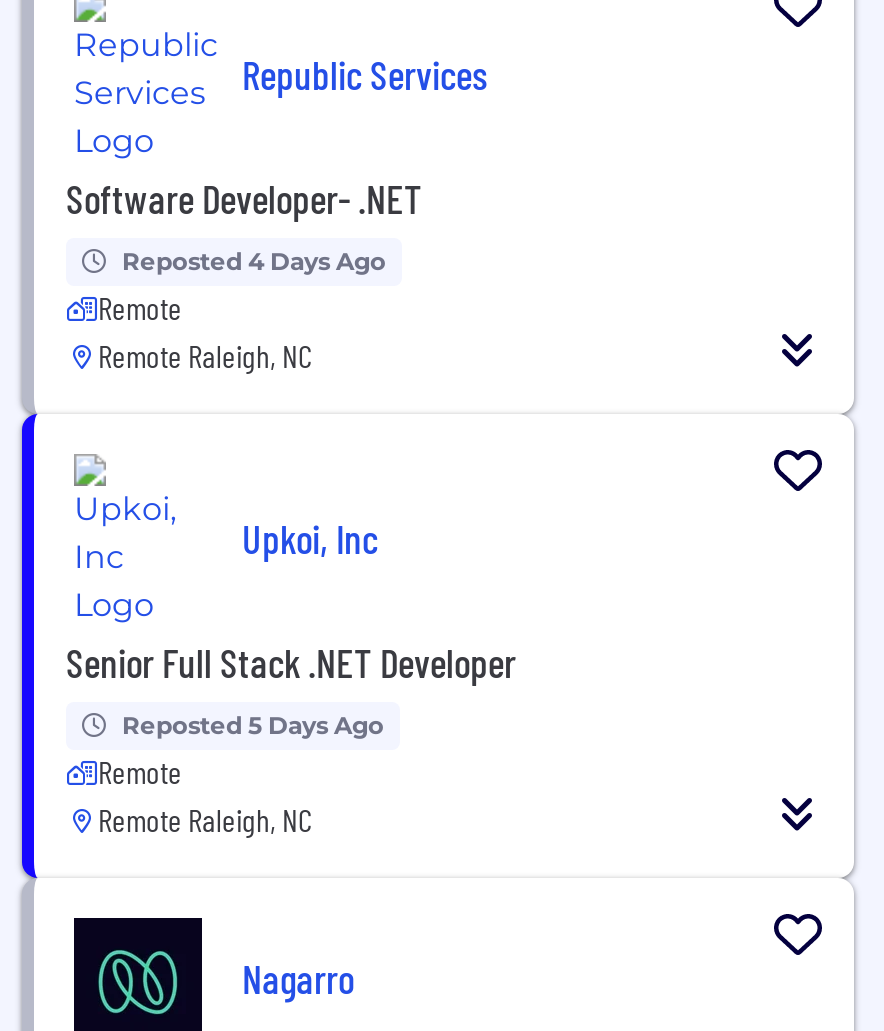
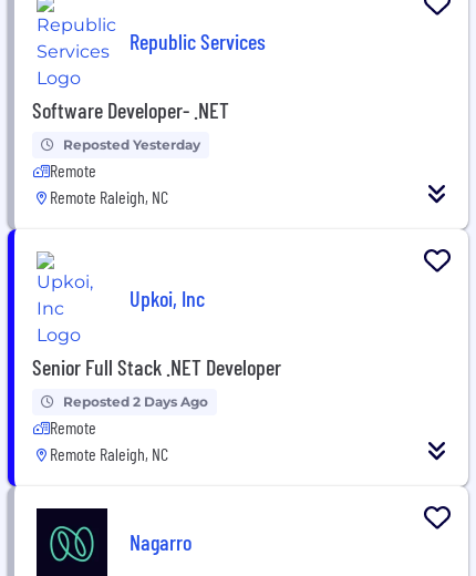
- Reposted 4 Days Ago
+ Reposted Yesterday

- Reposted 5 Days Ago
+ Reposted 2 Days Ago
